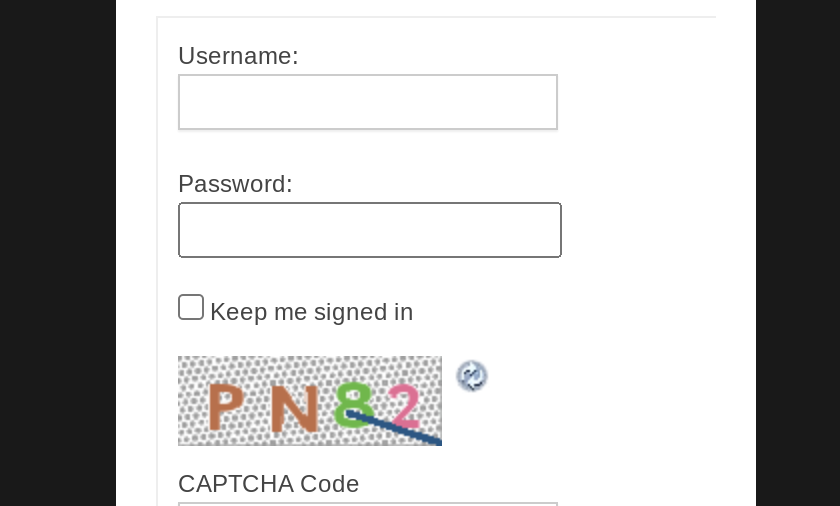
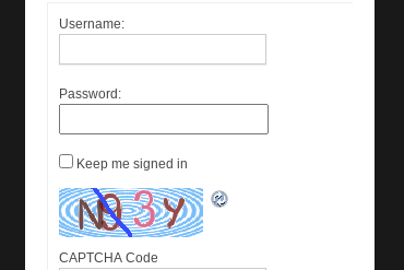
- [image]
+ [image]
